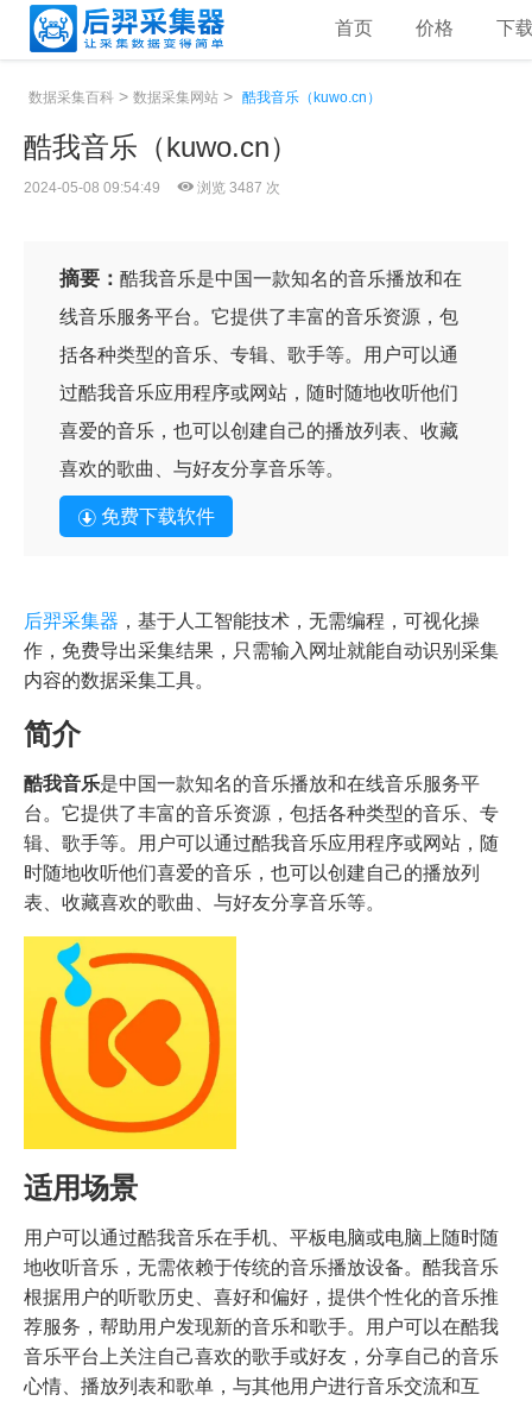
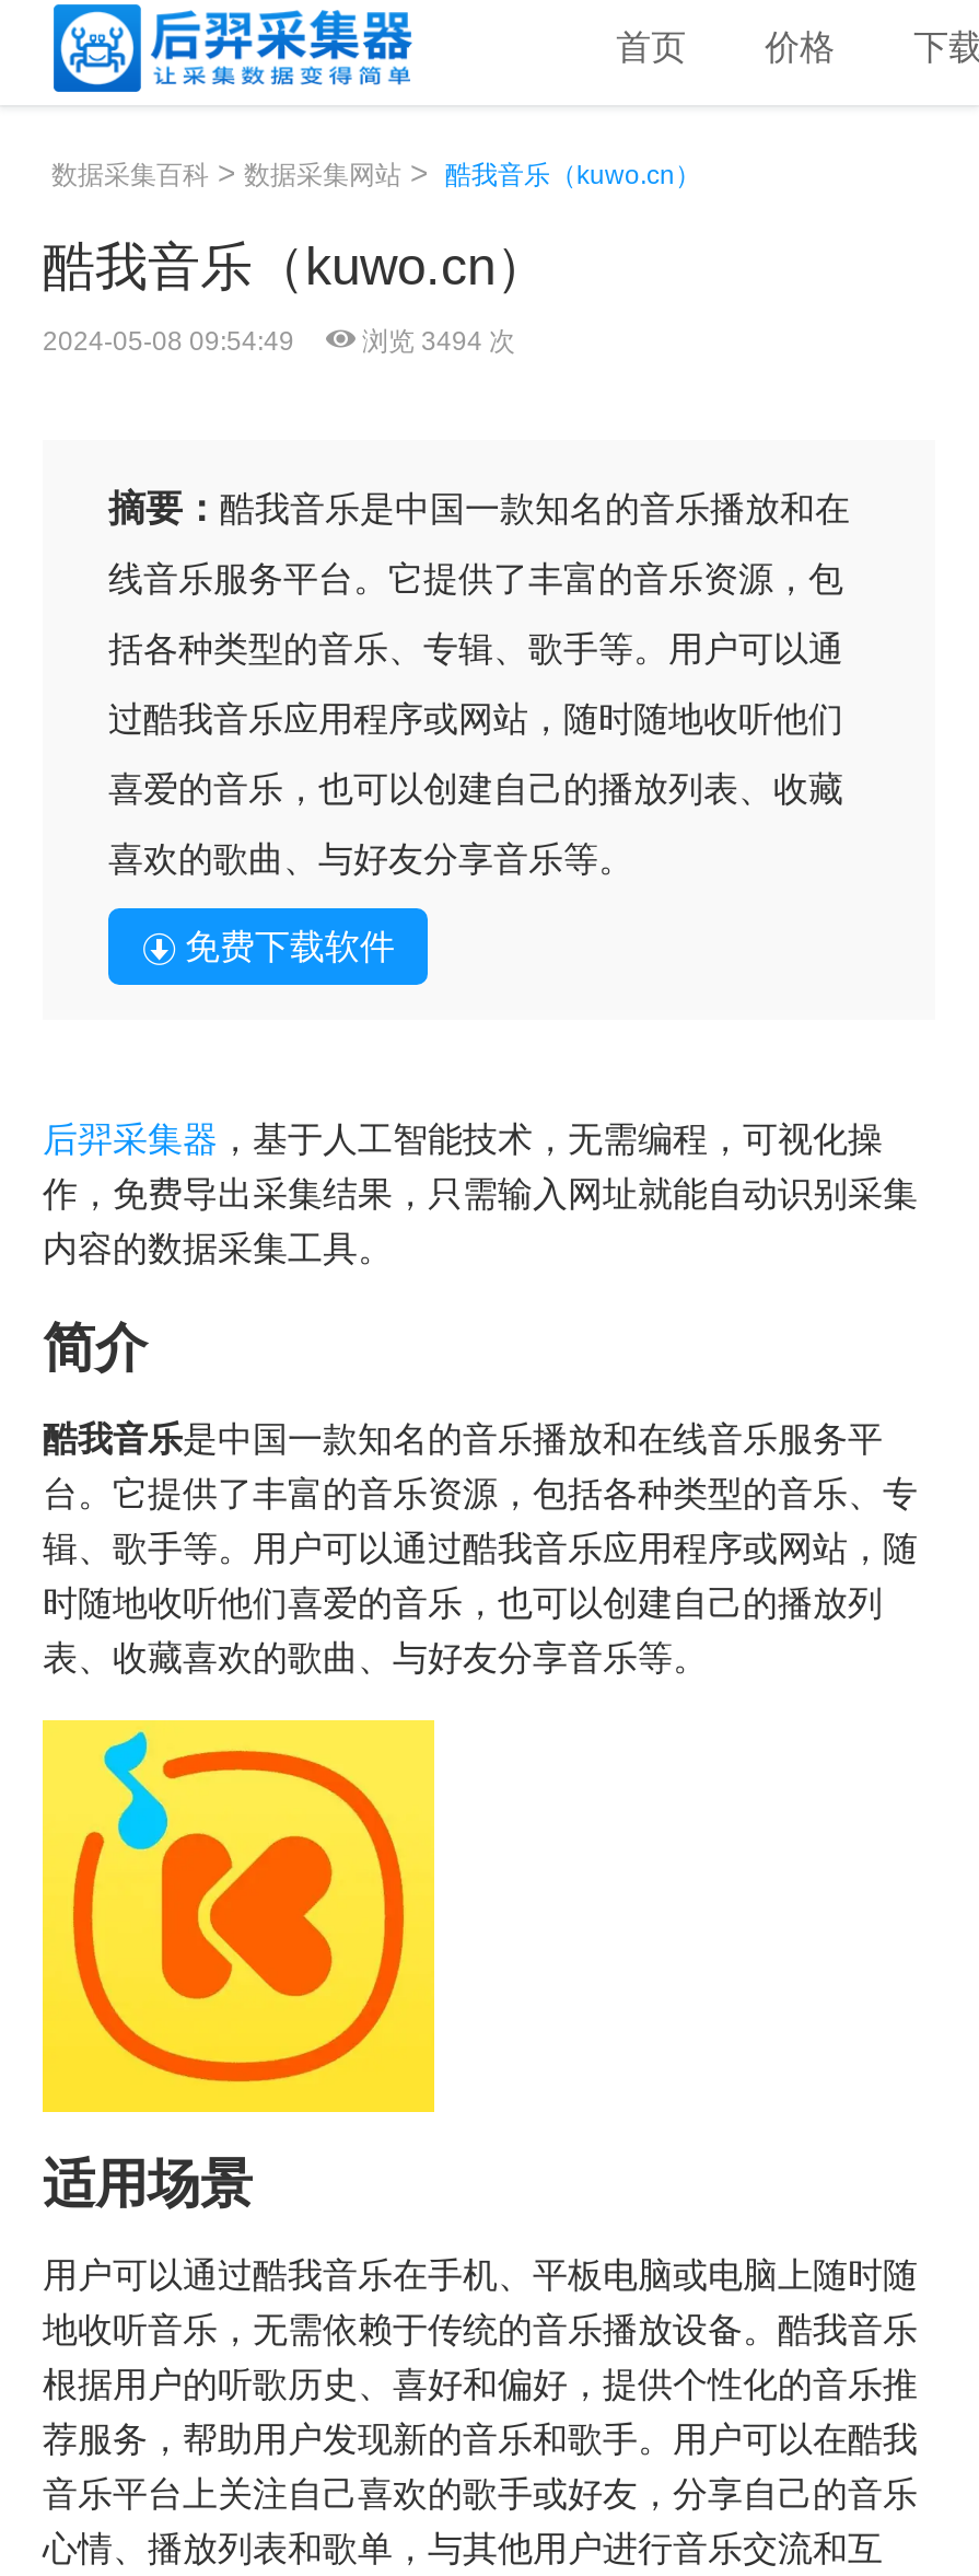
- 2024-05-08 09:54:49 浏览 3487 次
+ 2024-05-08 09:54:49 浏览 3494 次
